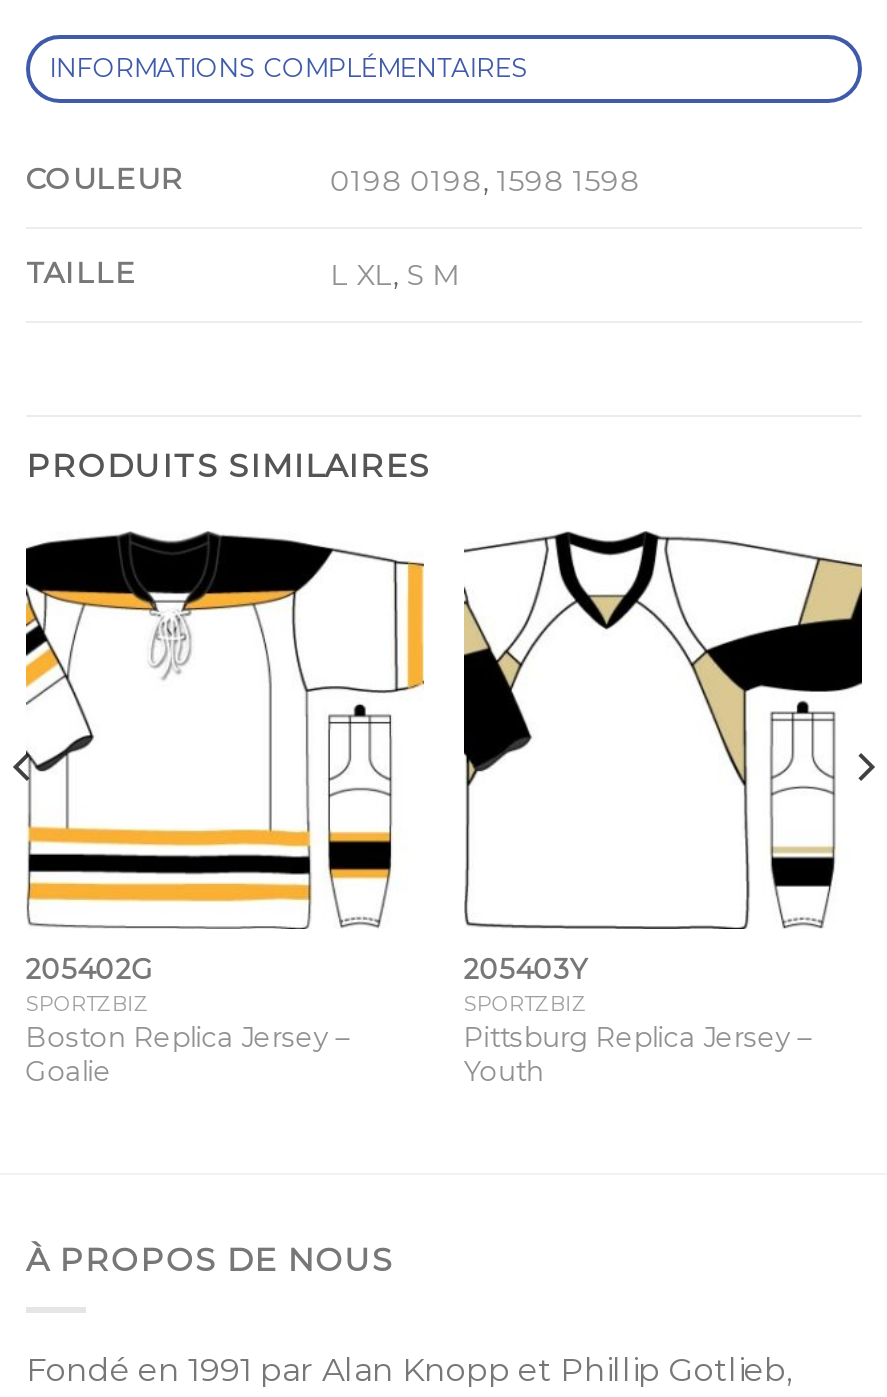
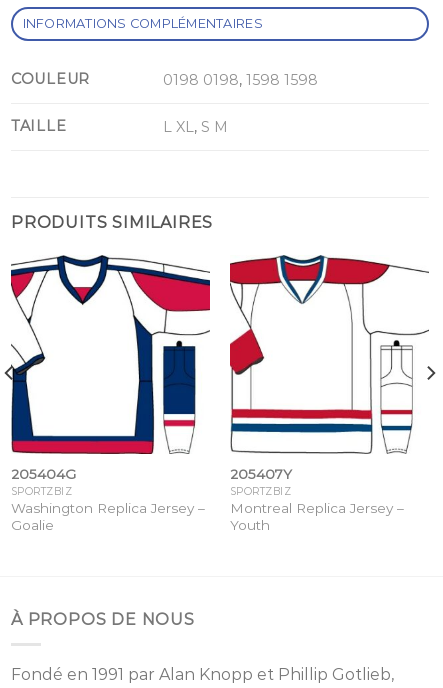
- [image]
- 205402G
+ [image]
+ 205404G

- [image]
- 205403Y
+ [image]
+ 205407Y

- Boston Replica Jersey –
+ Washington Replica Jersey –

- Pittsburg Replica Jersey –
+ Montreal Replica Jersey –
